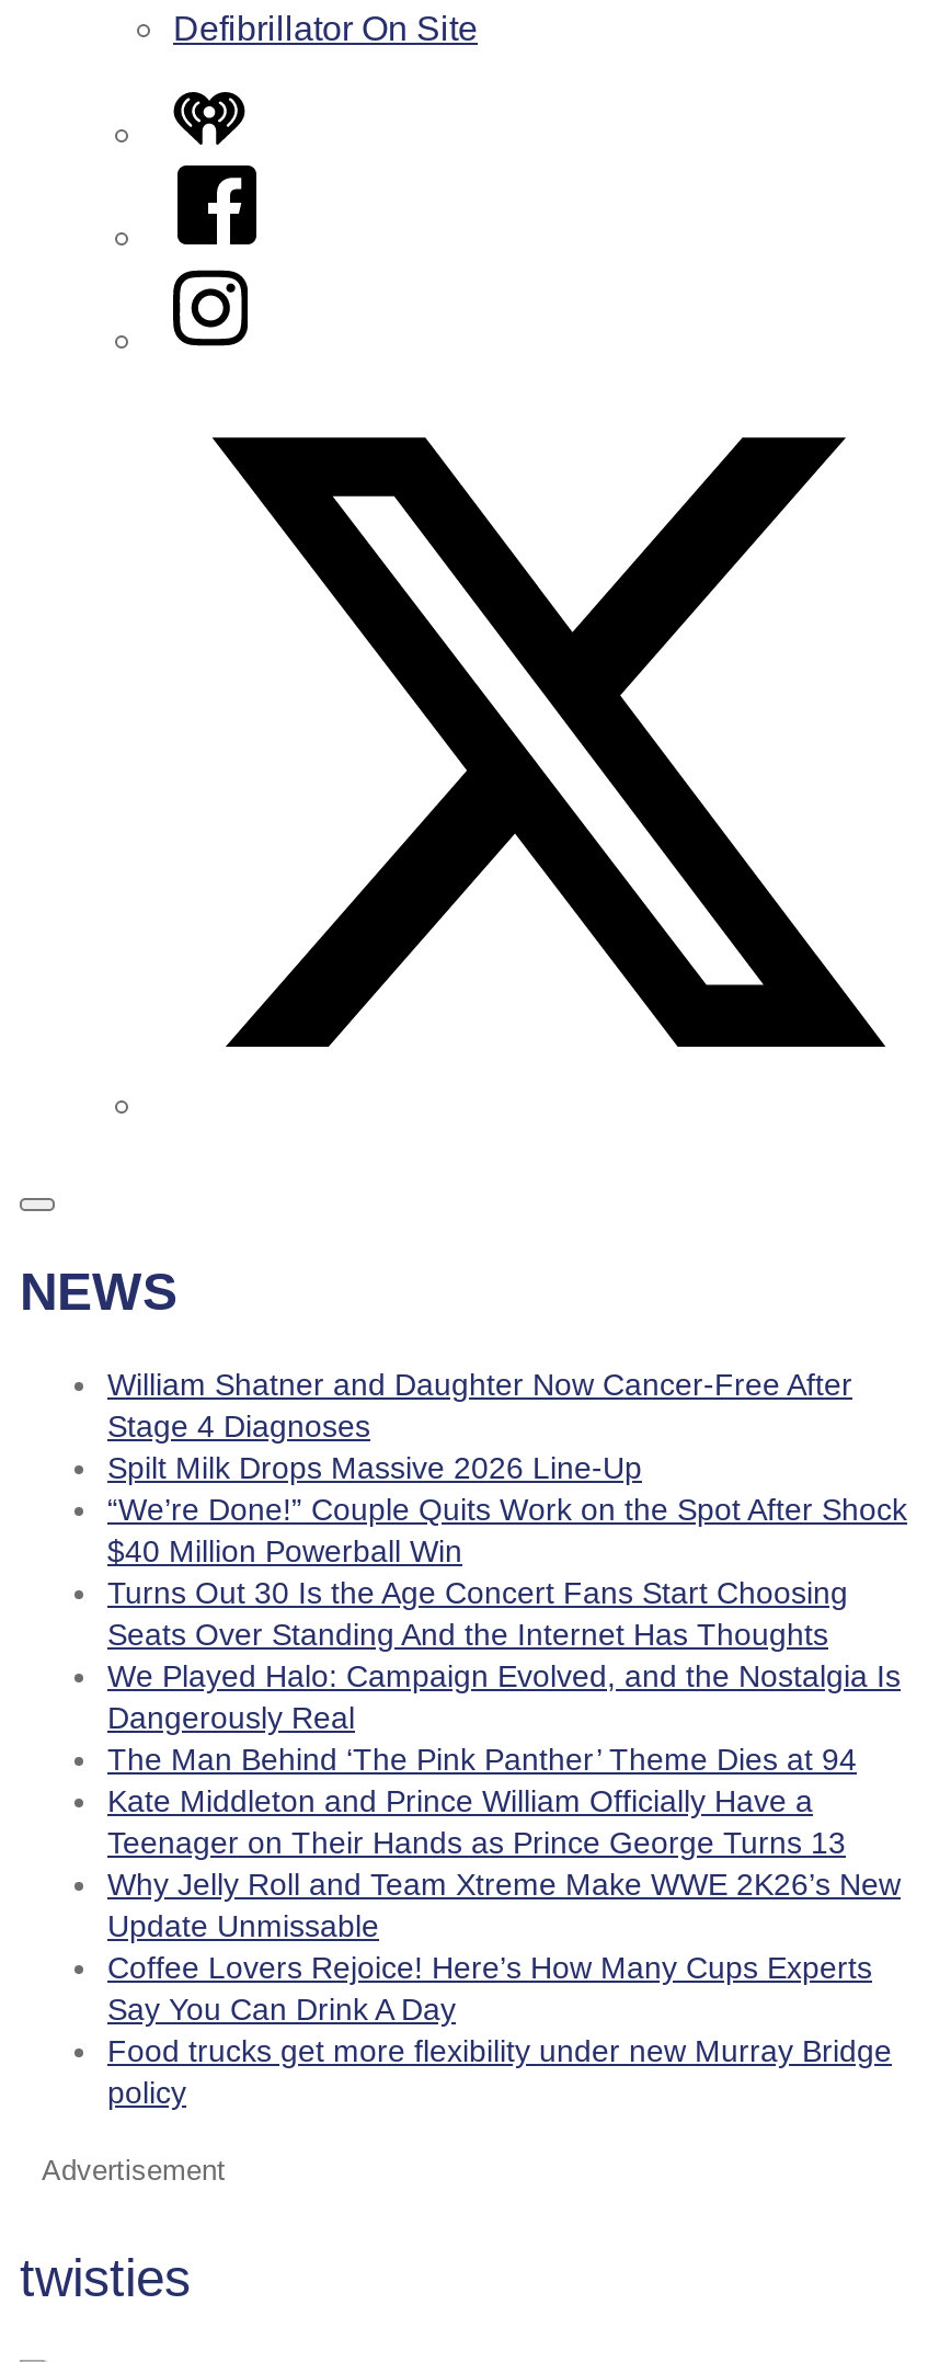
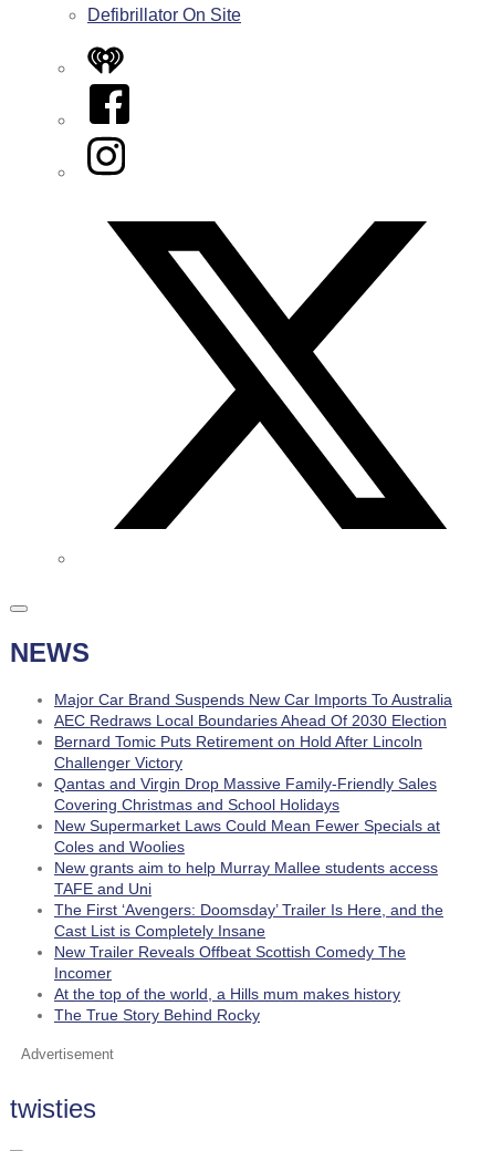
- William Shatner and Daughter Now Cancer-Free After
- Stage 4 Diagnoses
- Spilt Milk Drops Massive 2026 Line-Up
- “We’re Done!” Couple Quits Work on the Spot After Shock
- $40 Million Powerball Win
- Turns Out 30 Is the Age Concert Fans Start Choosing
- Seats Over Standing And the Internet Has Thoughts
- We Played Halo: Campaign Evolved, and the Nostalgia Is
- Dangerously Real
- The Man Behind ‘The Pink Panther’ Theme Dies at 94
- Kate Middleton and Prince William Officially Have a
- Teenager on Their Hands as Prince George Turns 13
- Why Jelly Roll and Team Xtreme Make WWE 2K26’s New
- Update Unmissable
- Coffee Lovers Rejoice! Here’s How Many Cups Experts
- Say You Can Drink A Day
- Food trucks get more flexibility under new Murray Bridge
- policy
+ Major Car Brand Suspends New Car Imports To Australia
+ AEC Redraws Local Boundaries Ahead Of 2030 Election
+ Bernard Tomic Puts Retirement on Hold After Lincoln
+ Challenger Victory
+ Qantas and Virgin Drop Massive Family-Friendly Sales
+ Covering Christmas and School Holidays
+ New Supermarket Laws Could Mean Fewer Specials at
+ Coles and Woolies
+ New grants aim to help Murray Mallee students access
+ TAFE and Uni
+ The First ‘Avengers: Doomsday’ Trailer Is Here, and the
+ Cast List is Completely Insane
+ New Trailer Reveals Offbeat Scottish Comedy The
+ Incomer
+ At the top of the world, a Hills mum makes history
+ The True Story Behind Rocky
